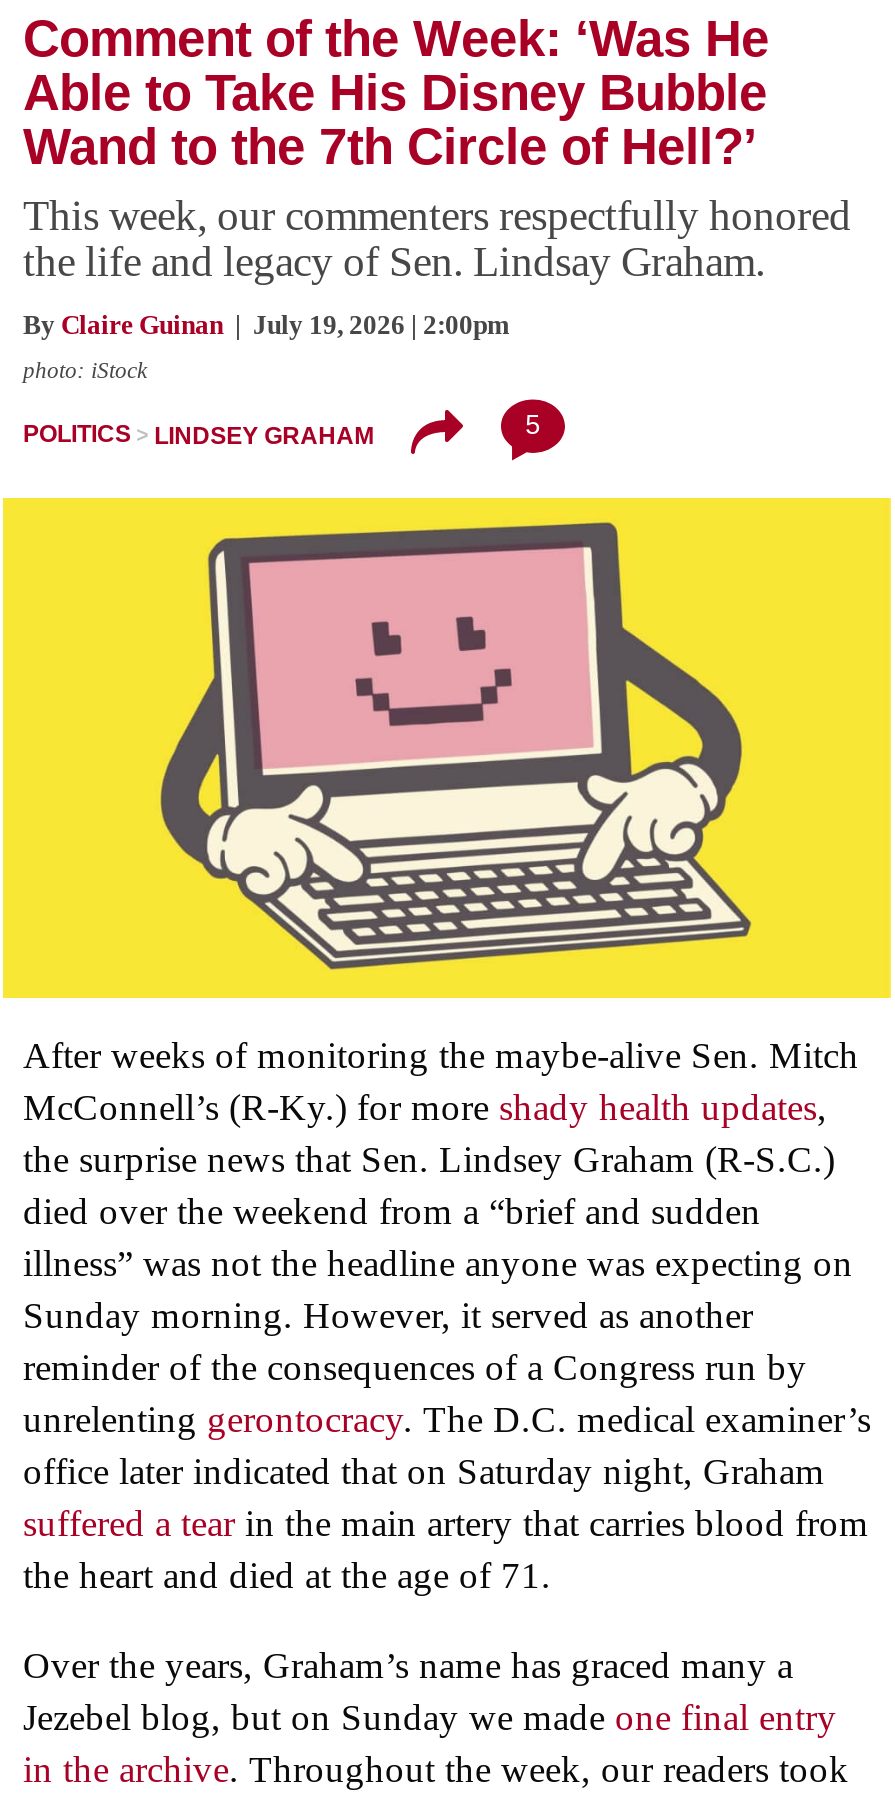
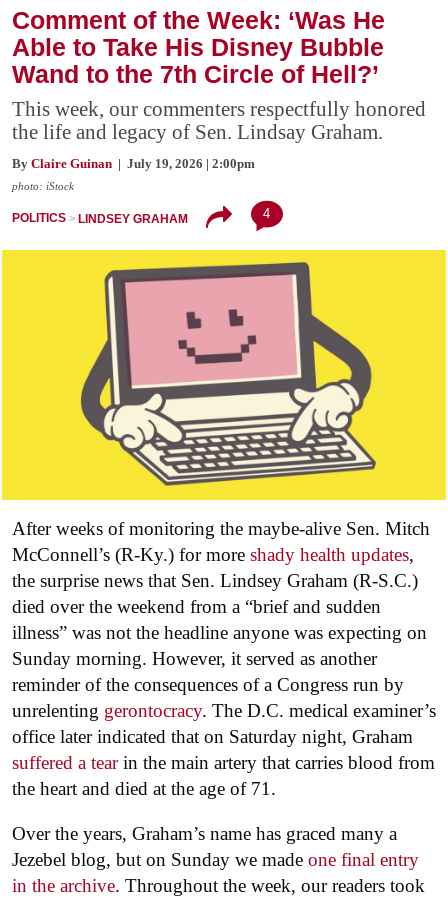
- 5
+ 4
